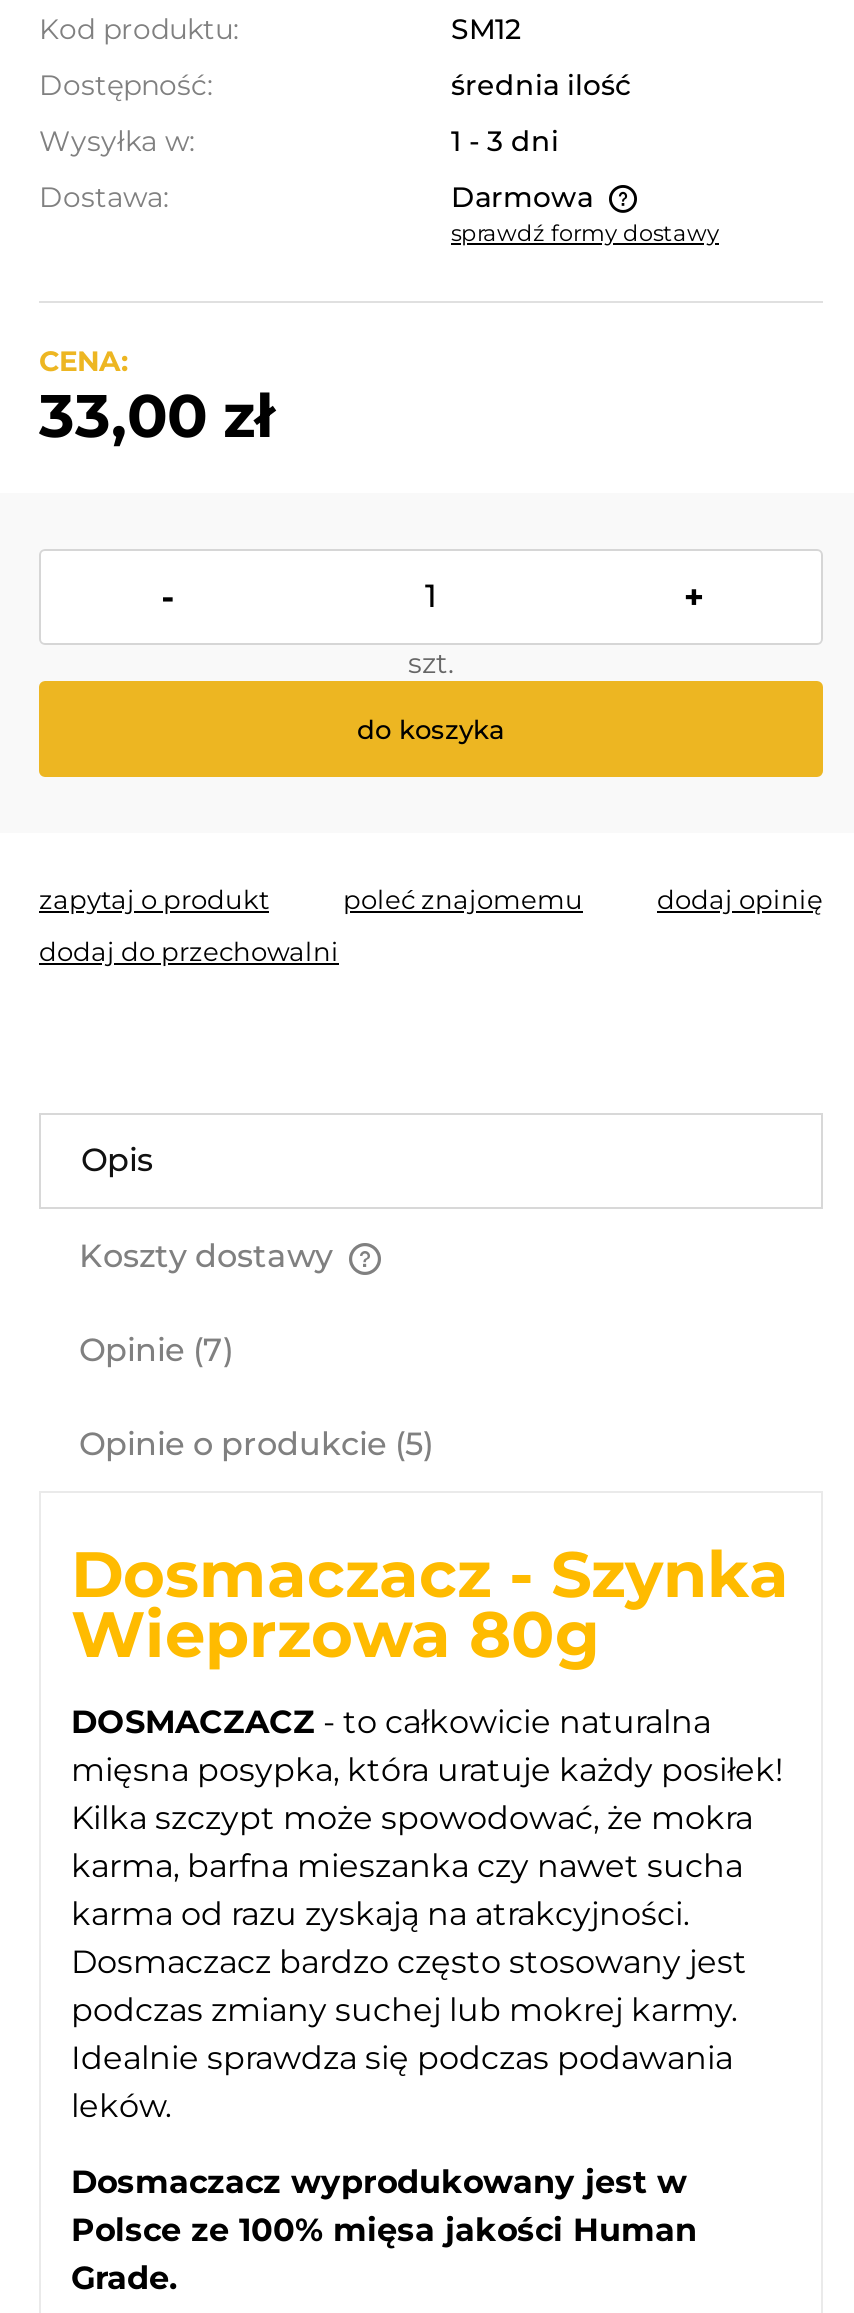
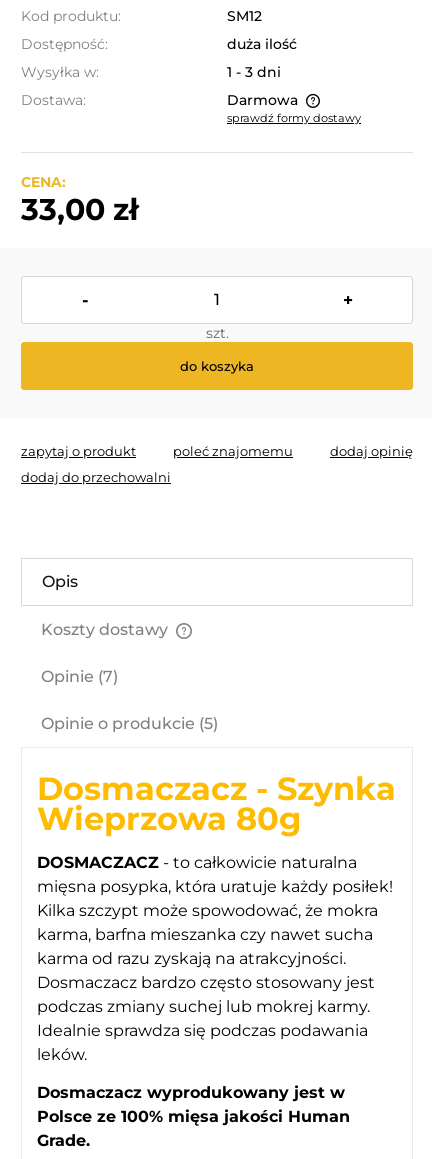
- średnia ilość
+ duża ilość
